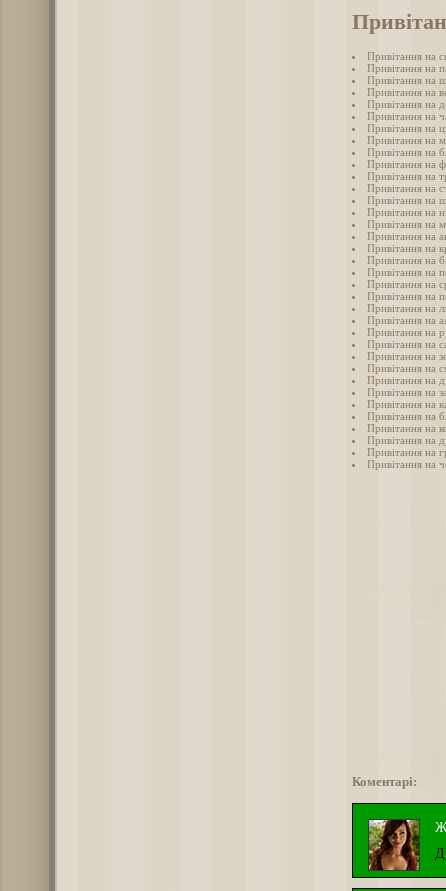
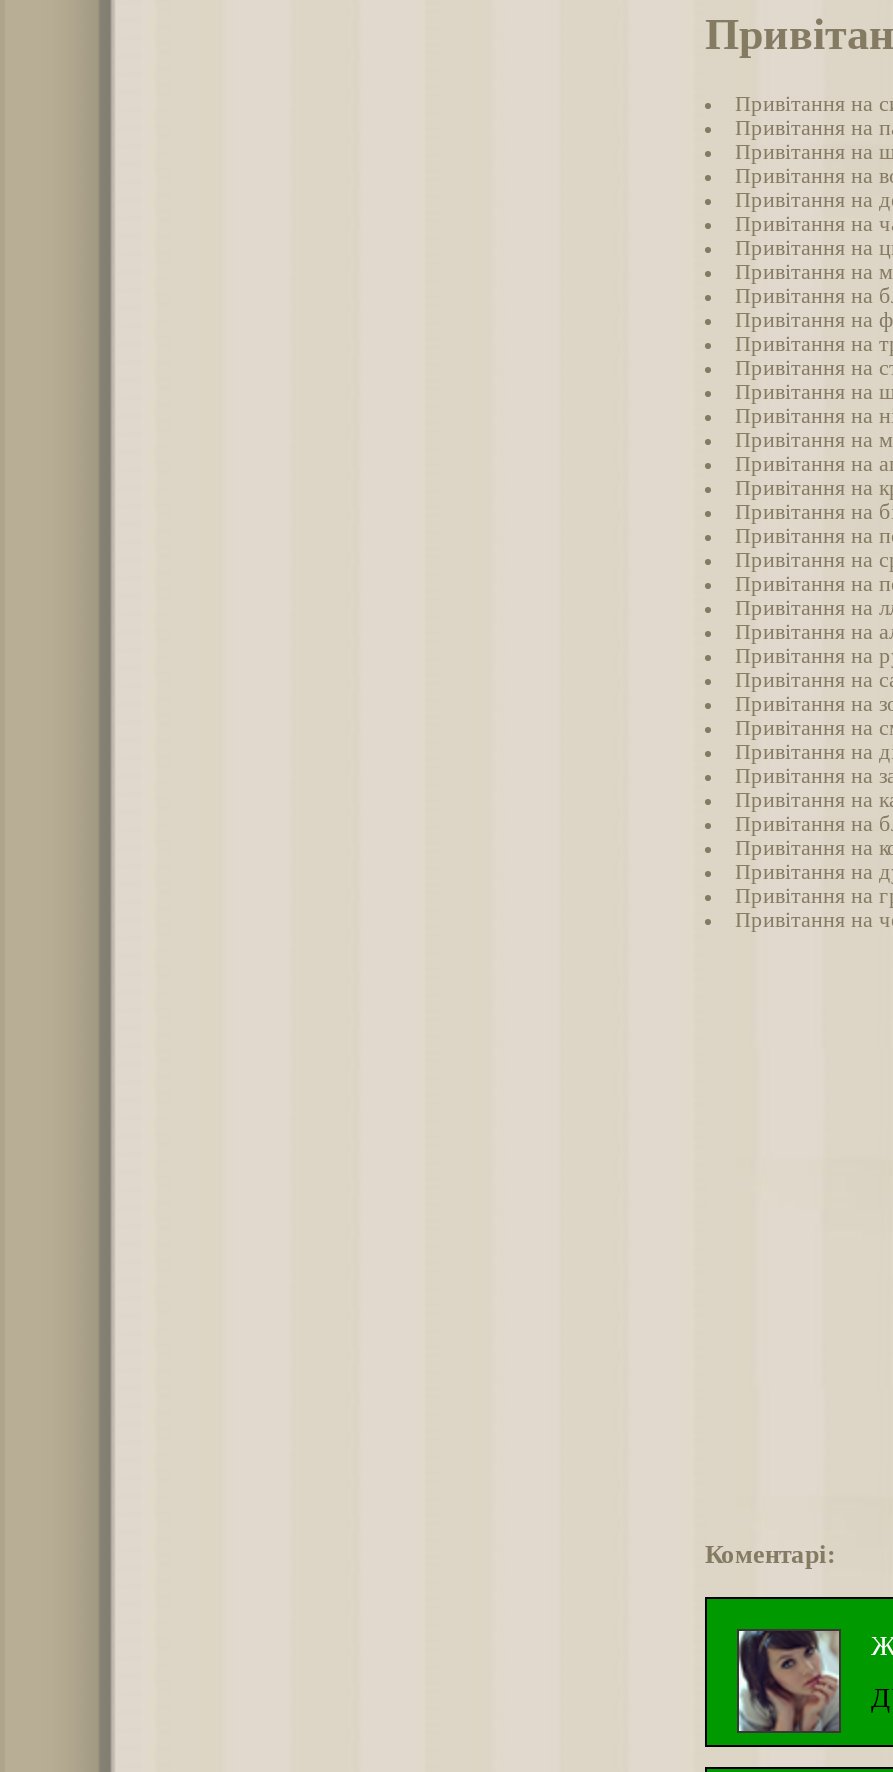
- [image]
+ [image]
